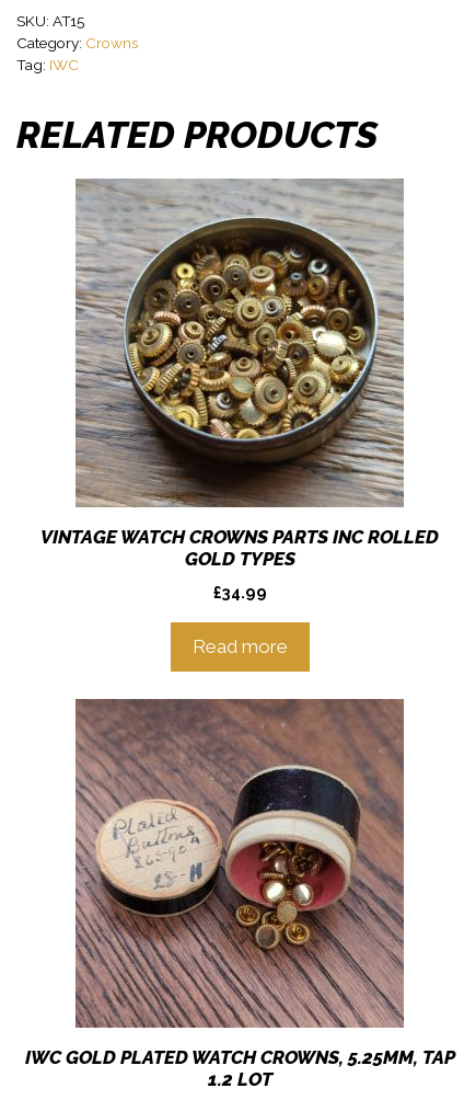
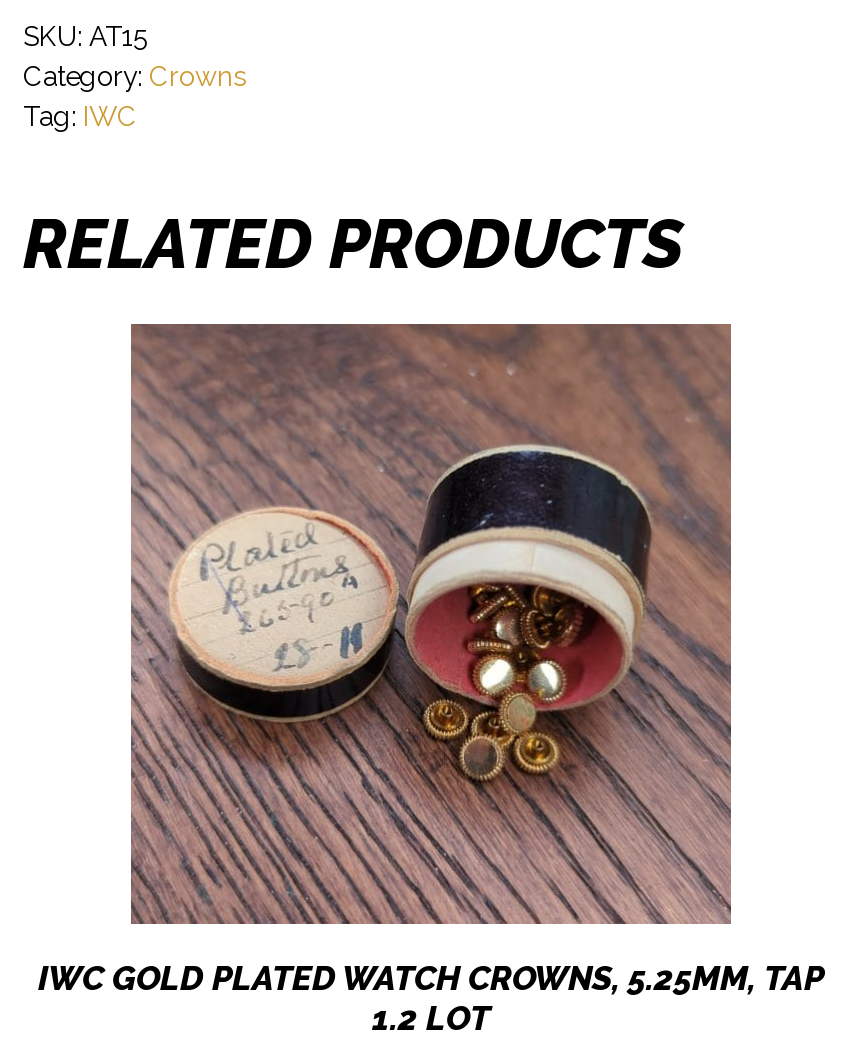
- [image]
- VINTAGE WATCH CROWNS PARTS INC ROLLED
- GOLD TYPES
- £34.99
- Read more
